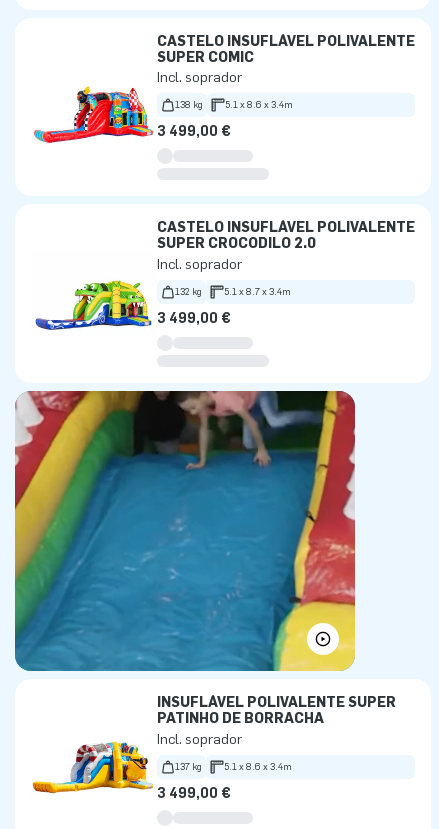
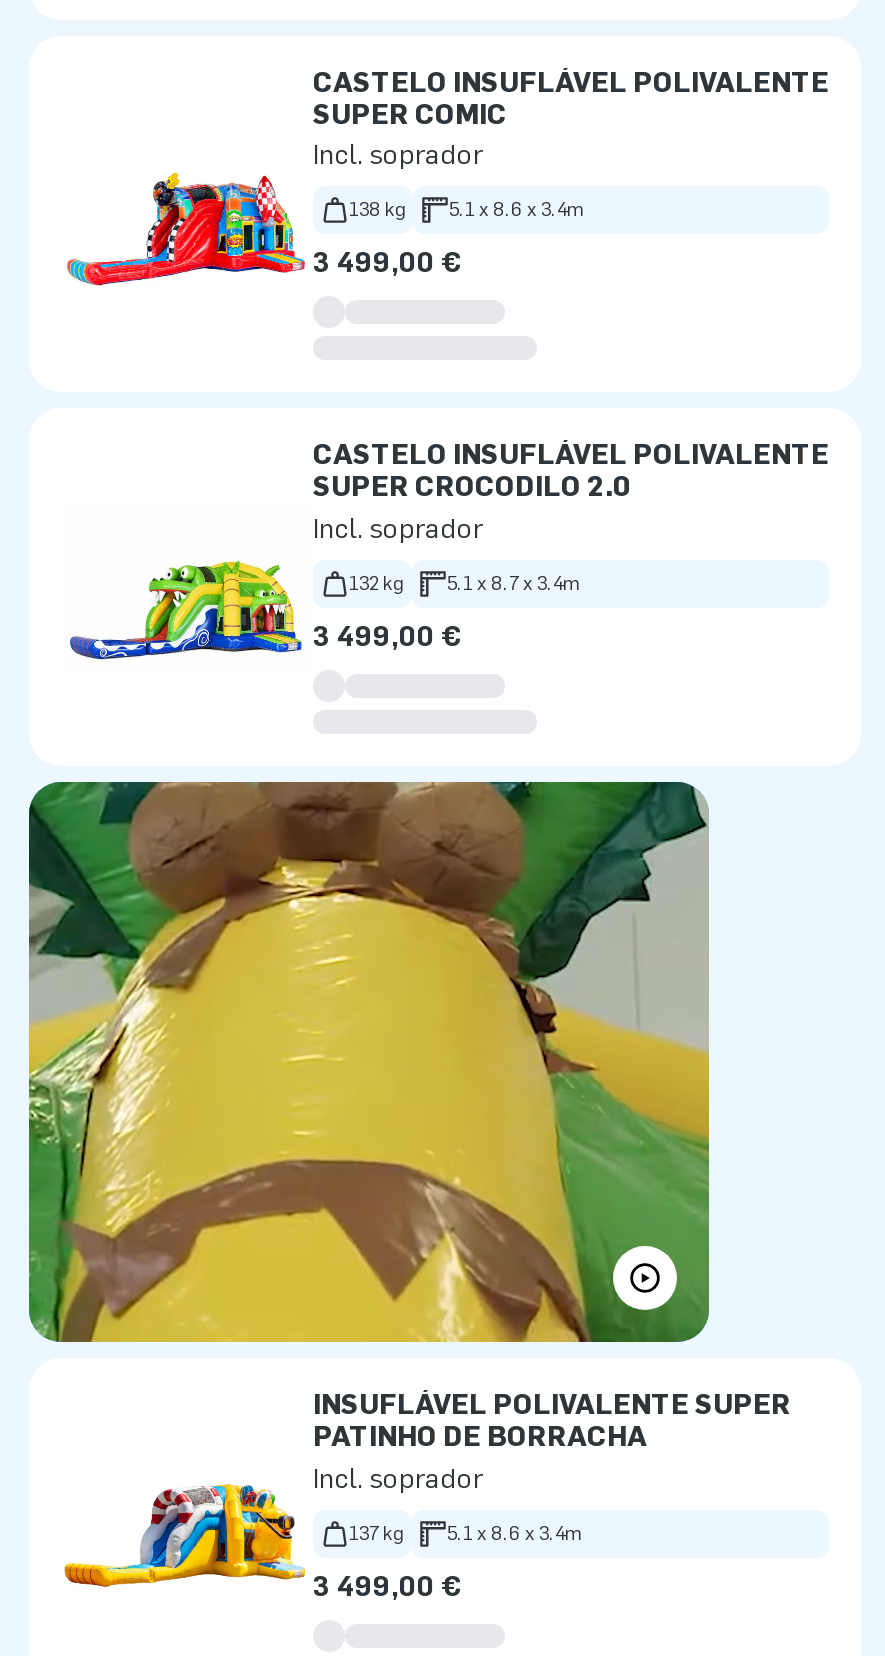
- [image]
+ [image]
